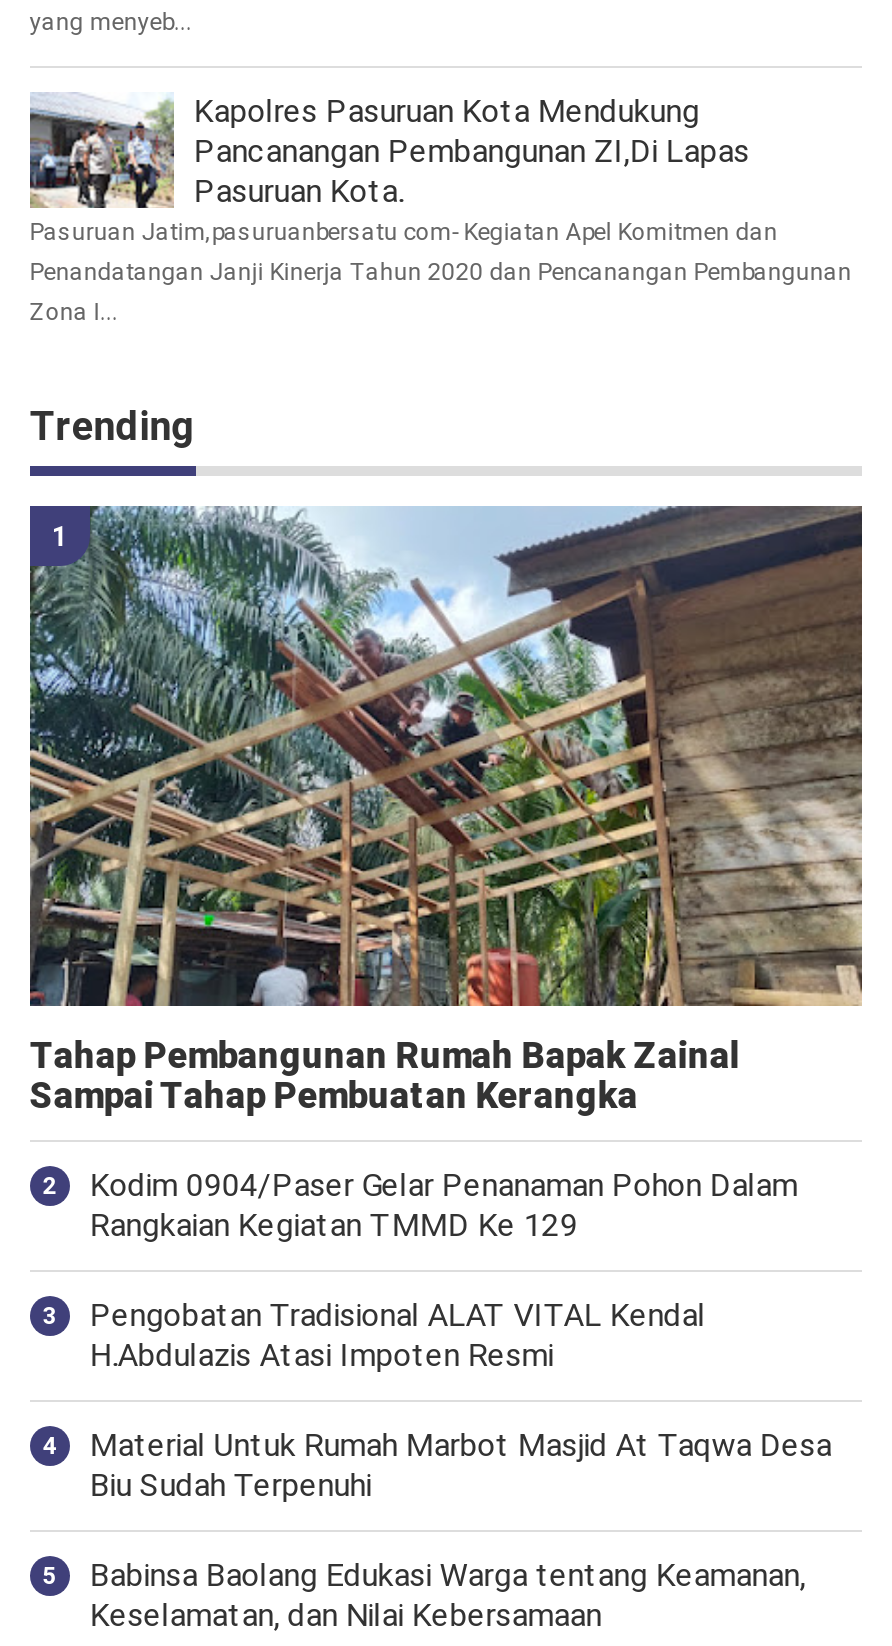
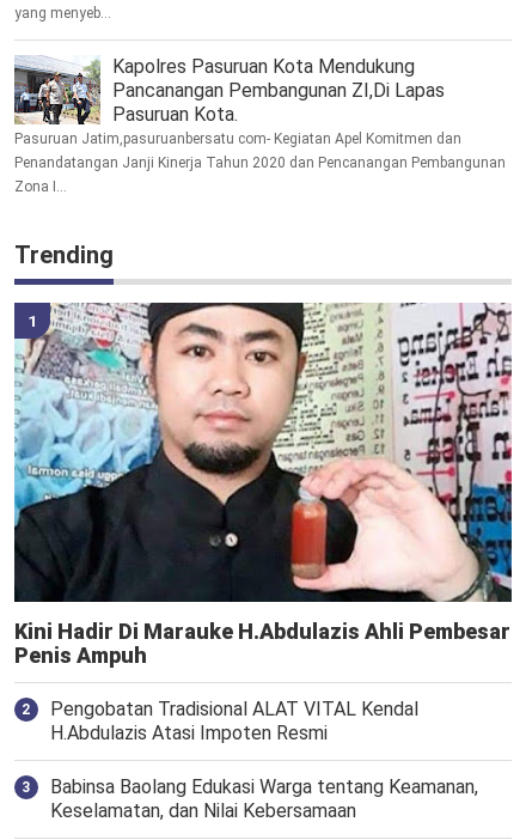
- [image]
- Tahap Pembangunan Rumah Bapak Zainal
- Sampai Tahap Pembuatan Kerangka
- Kodim 0904/Paser Gelar Penanaman Pohon Dalam
- Rangkaian Kegiatan TMMD Ke 129
+ [image]
+ Kini Hadir Di Marauke H.Abdulazis Ahli Pembesar
+ Penis Ampuh

- Material Untuk Rumah Marbot Masjid At Taqwa Desa
- Biu Sudah Terpenuhi
